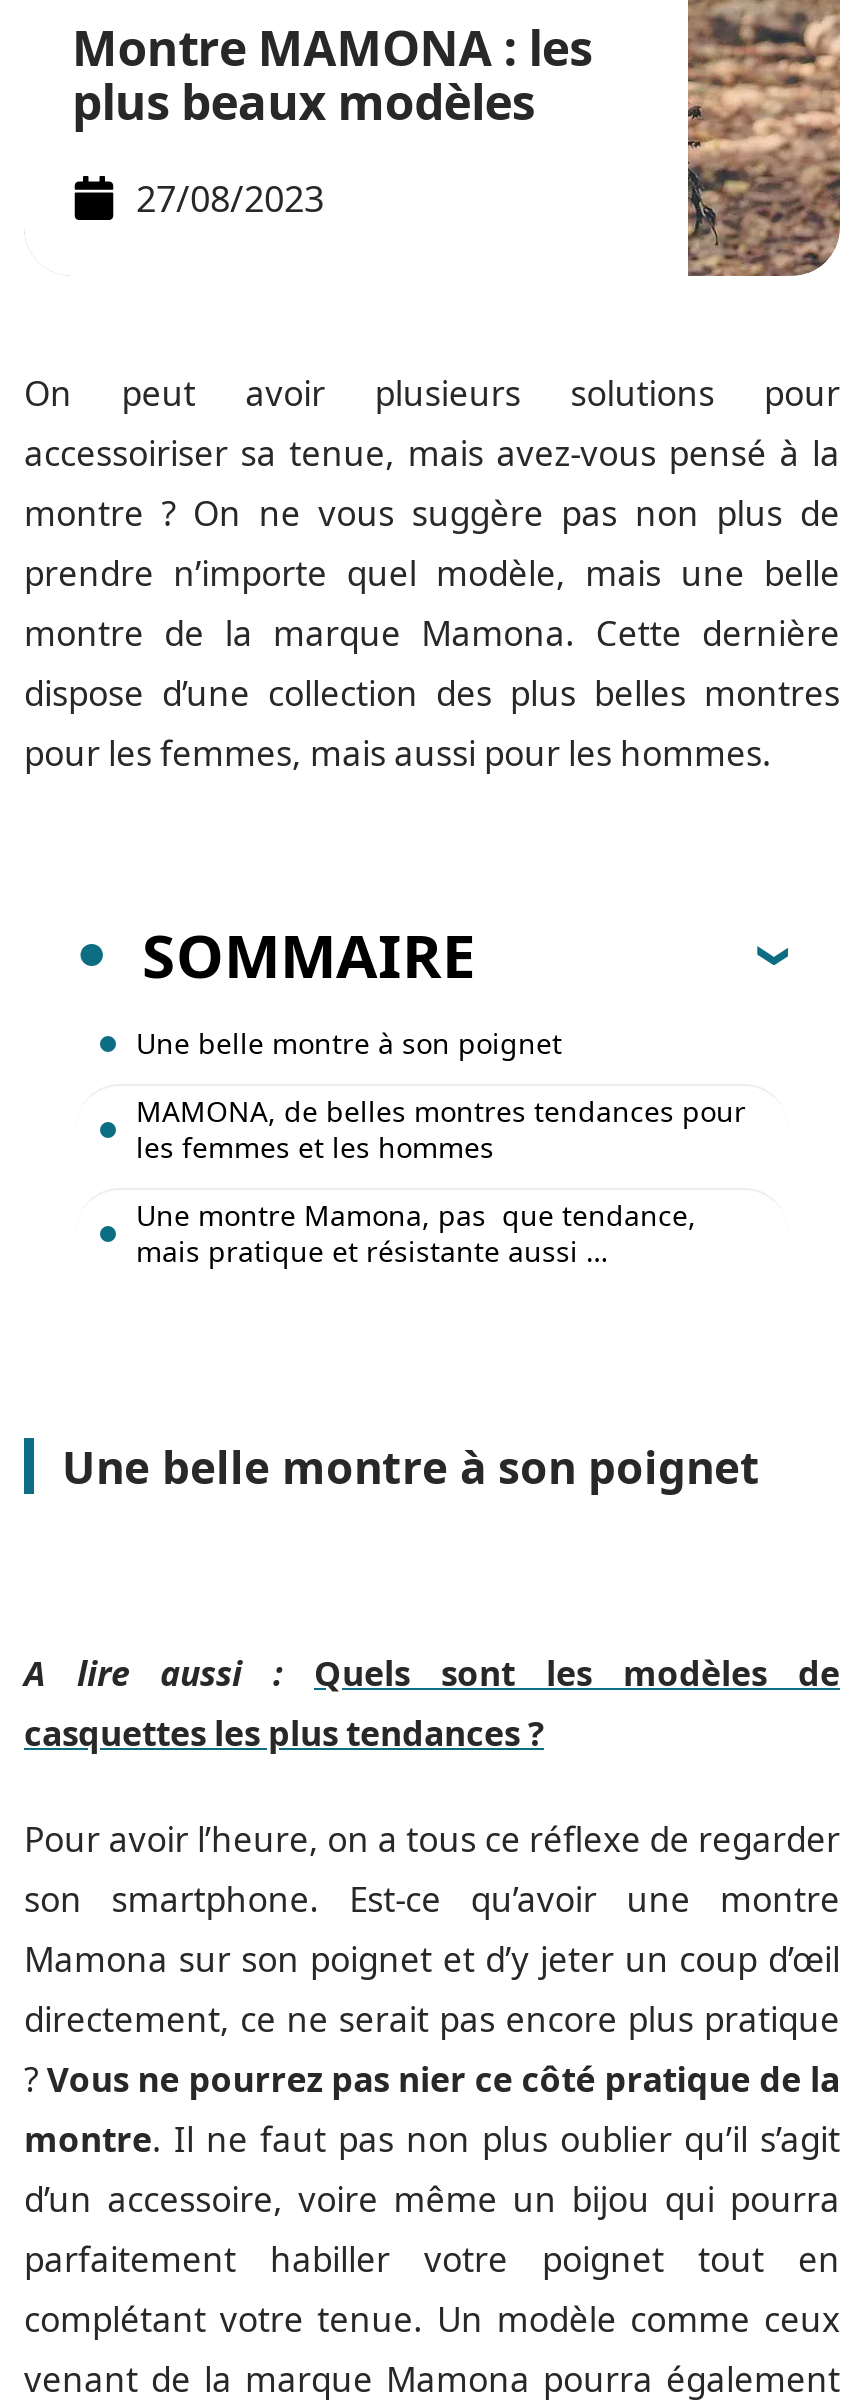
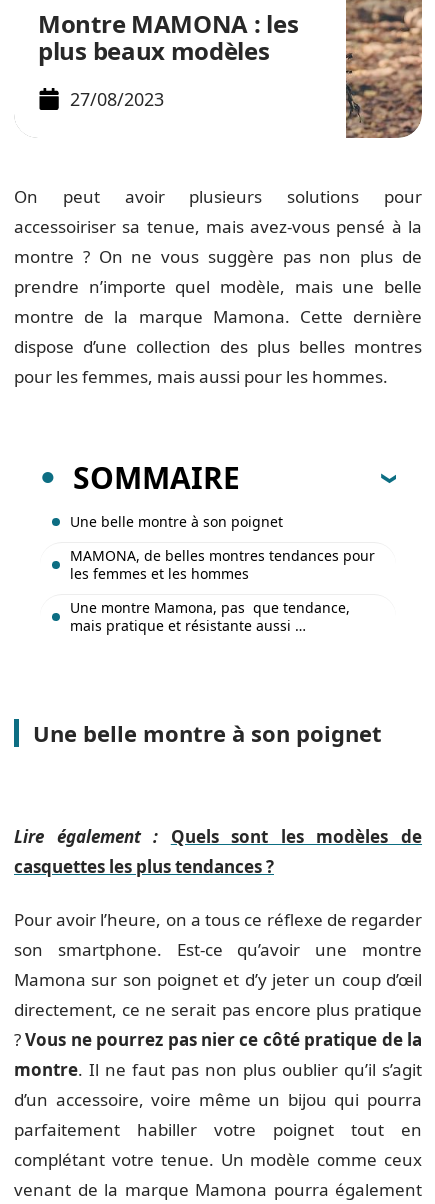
- A lire aussi :
- Quels sont les modèles de
+ Lire également : Quels sont les modèles de
